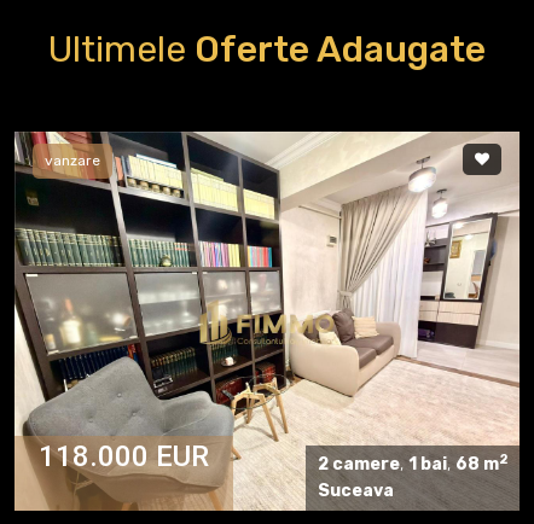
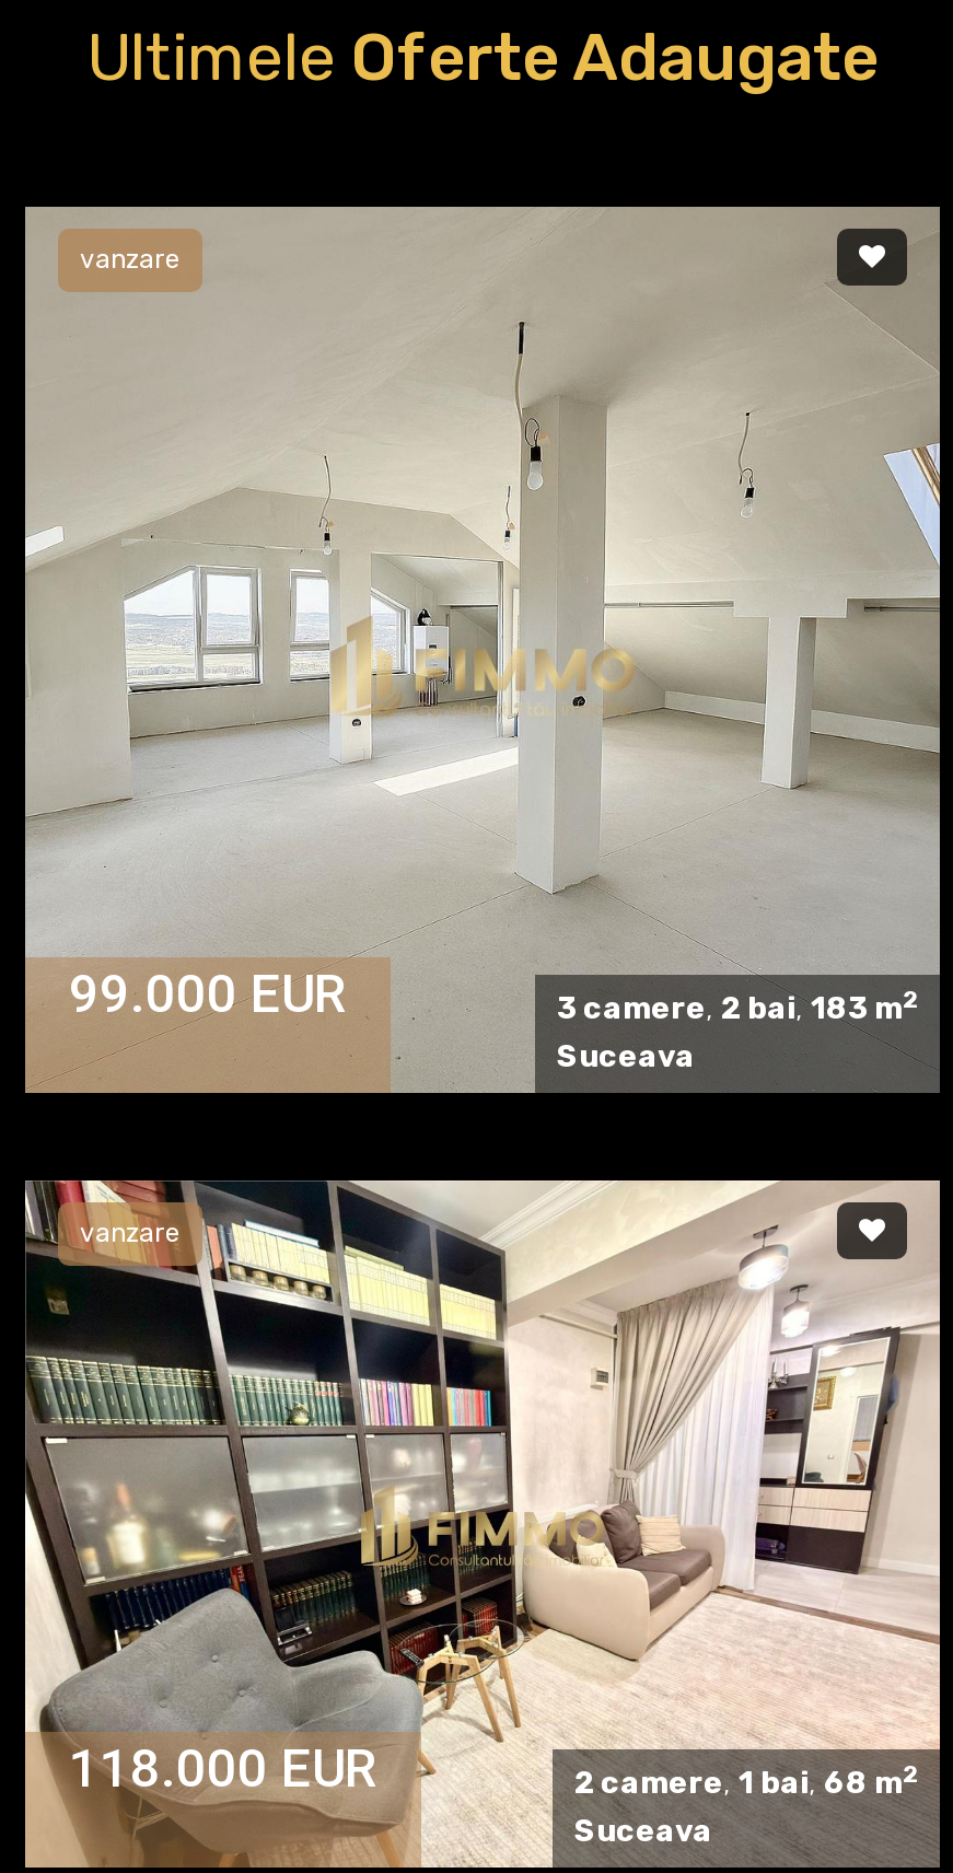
+ [image]
+ vanzare

+ 99.000 EUR

+ 3 camere, 2 bai, 183 m2
+ Suceava
